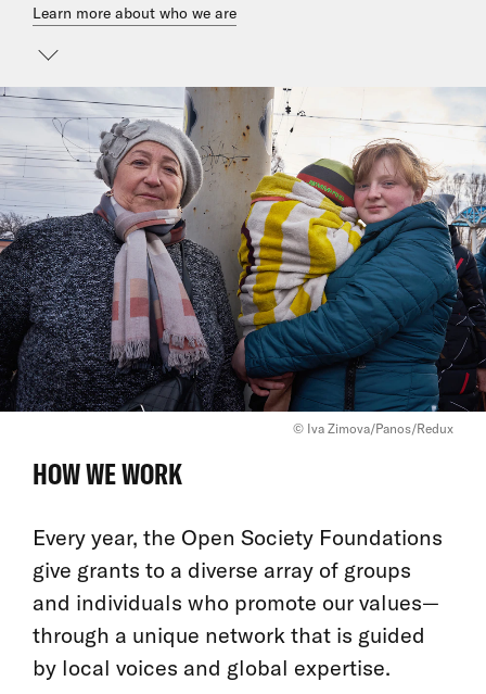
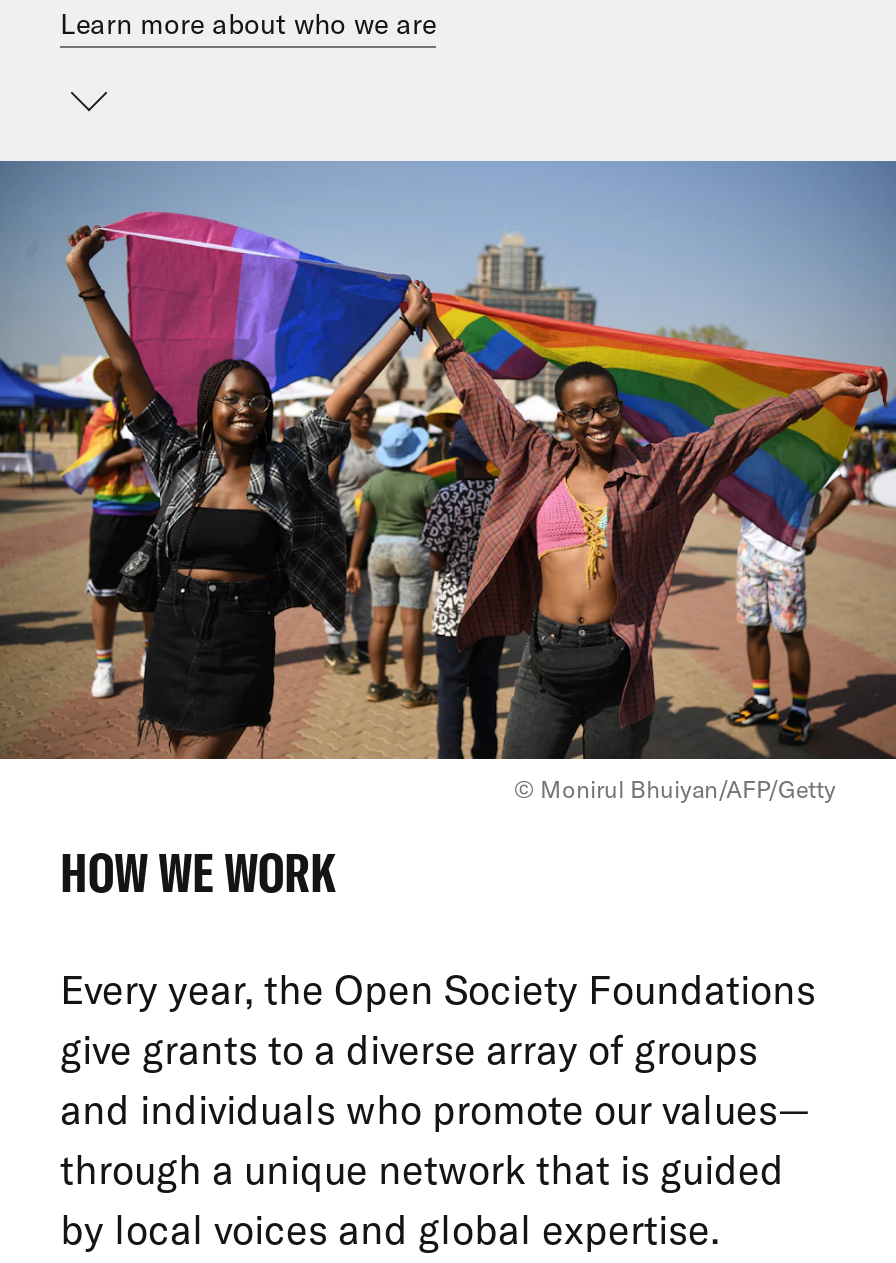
- [image]
- © Iva Zimova/Panos/Redux
+ [image]
+ © Monirul Bhuiyan/AFP/Getty
